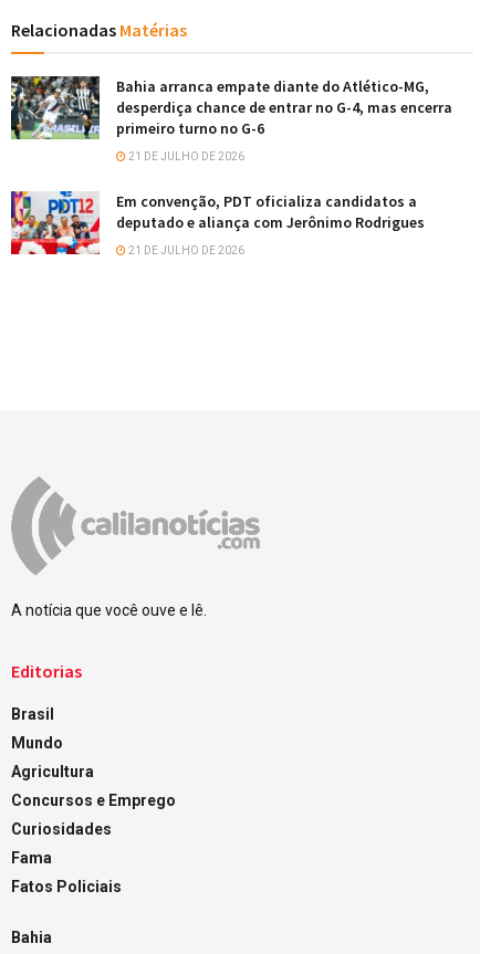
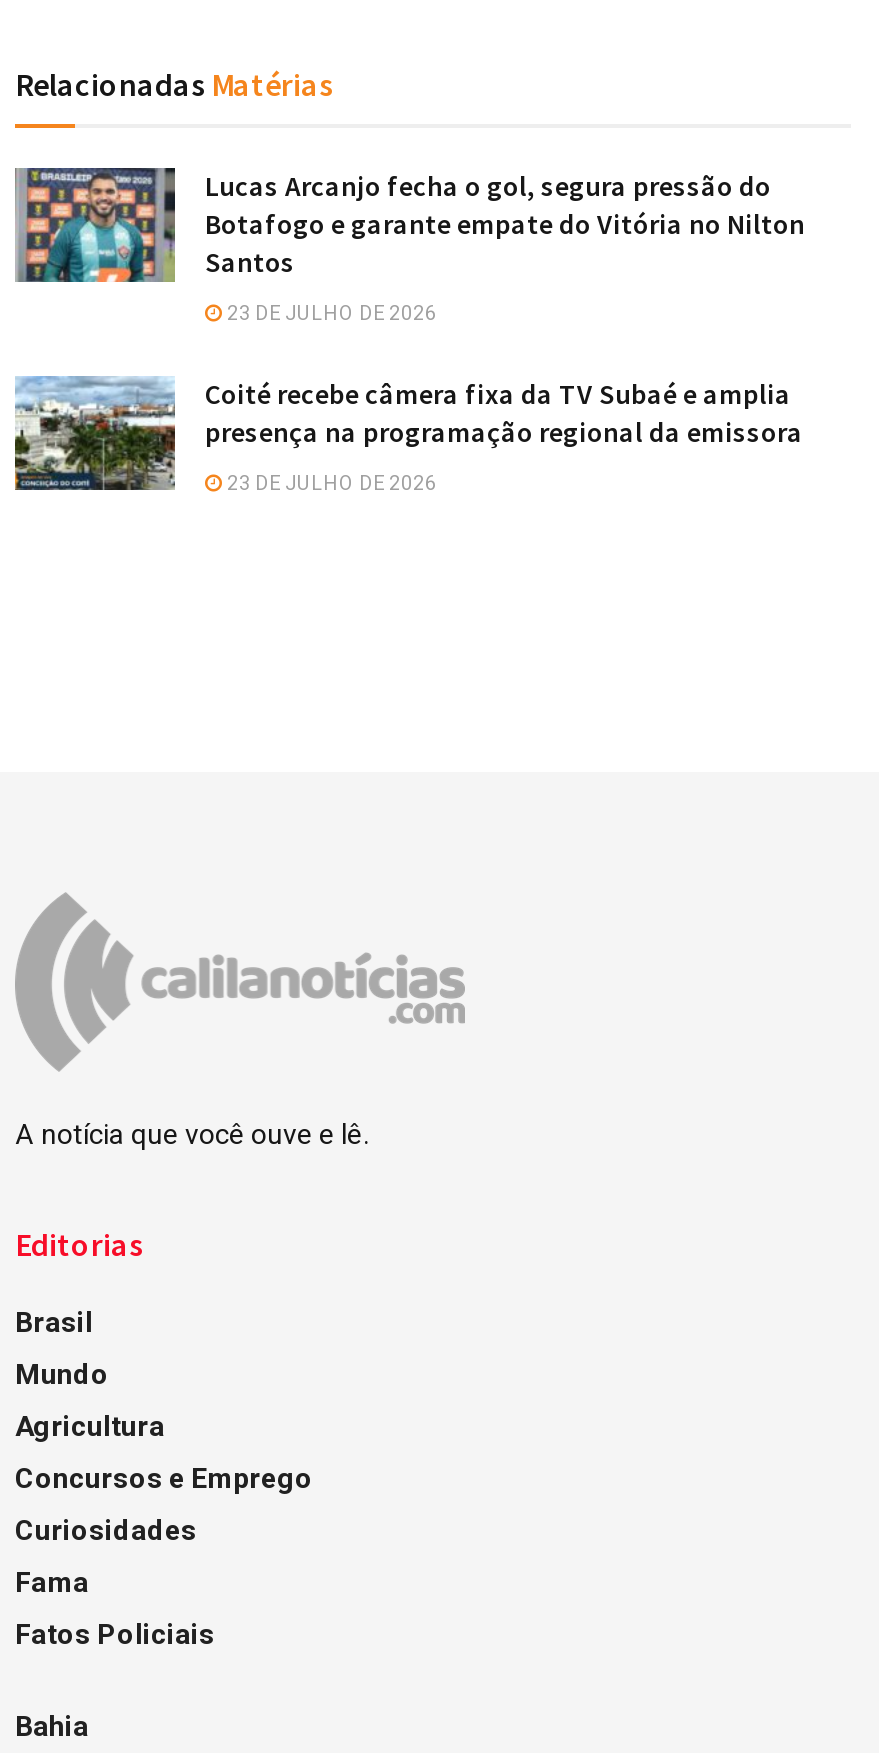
- [image]
- Bahia arranca empate diante do Atlético-MG,
- desperdiça chance de entrar no G-4, mas encerra
- primeiro turno no G-6
+ [image]
+ Lucas Arcanjo fecha o gol, segura pressão do
+ Botafogo e garante empate do Vitória no Nilton
+ Santos

- 21 DE JULHO DE 2026
+ 23 DE JULHO DE 2026

- [image]
- Em convenção, PDT oficializa candidatos a
- deputado e aliança com Jerônimo Rodrigues
+ [image]
+ Coité recebe câmera fixa da TV Subaé e amplia
+ presença na programação regional da emissora

- 21 DE JULHO DE 2026
+ 23 DE JULHO DE 2026
